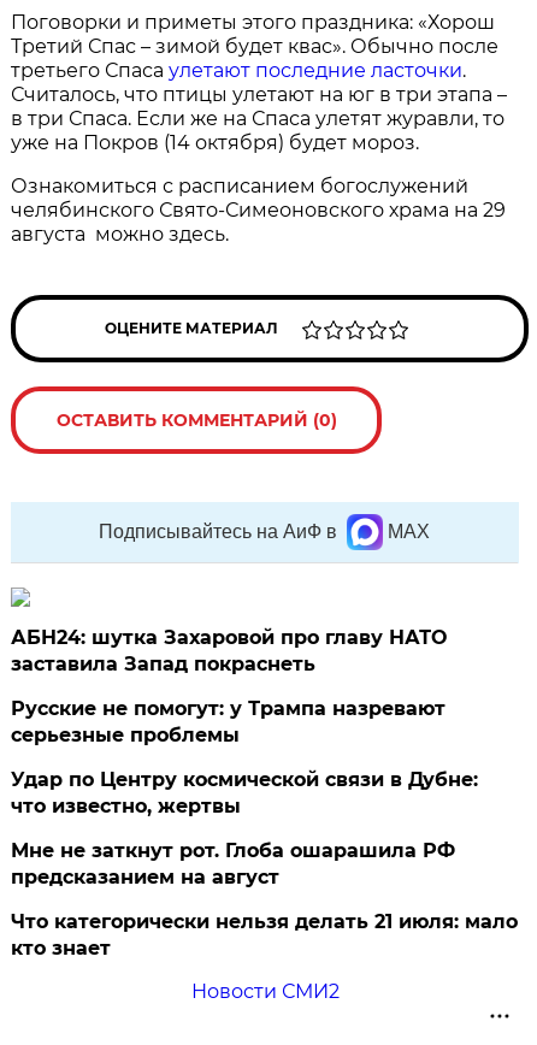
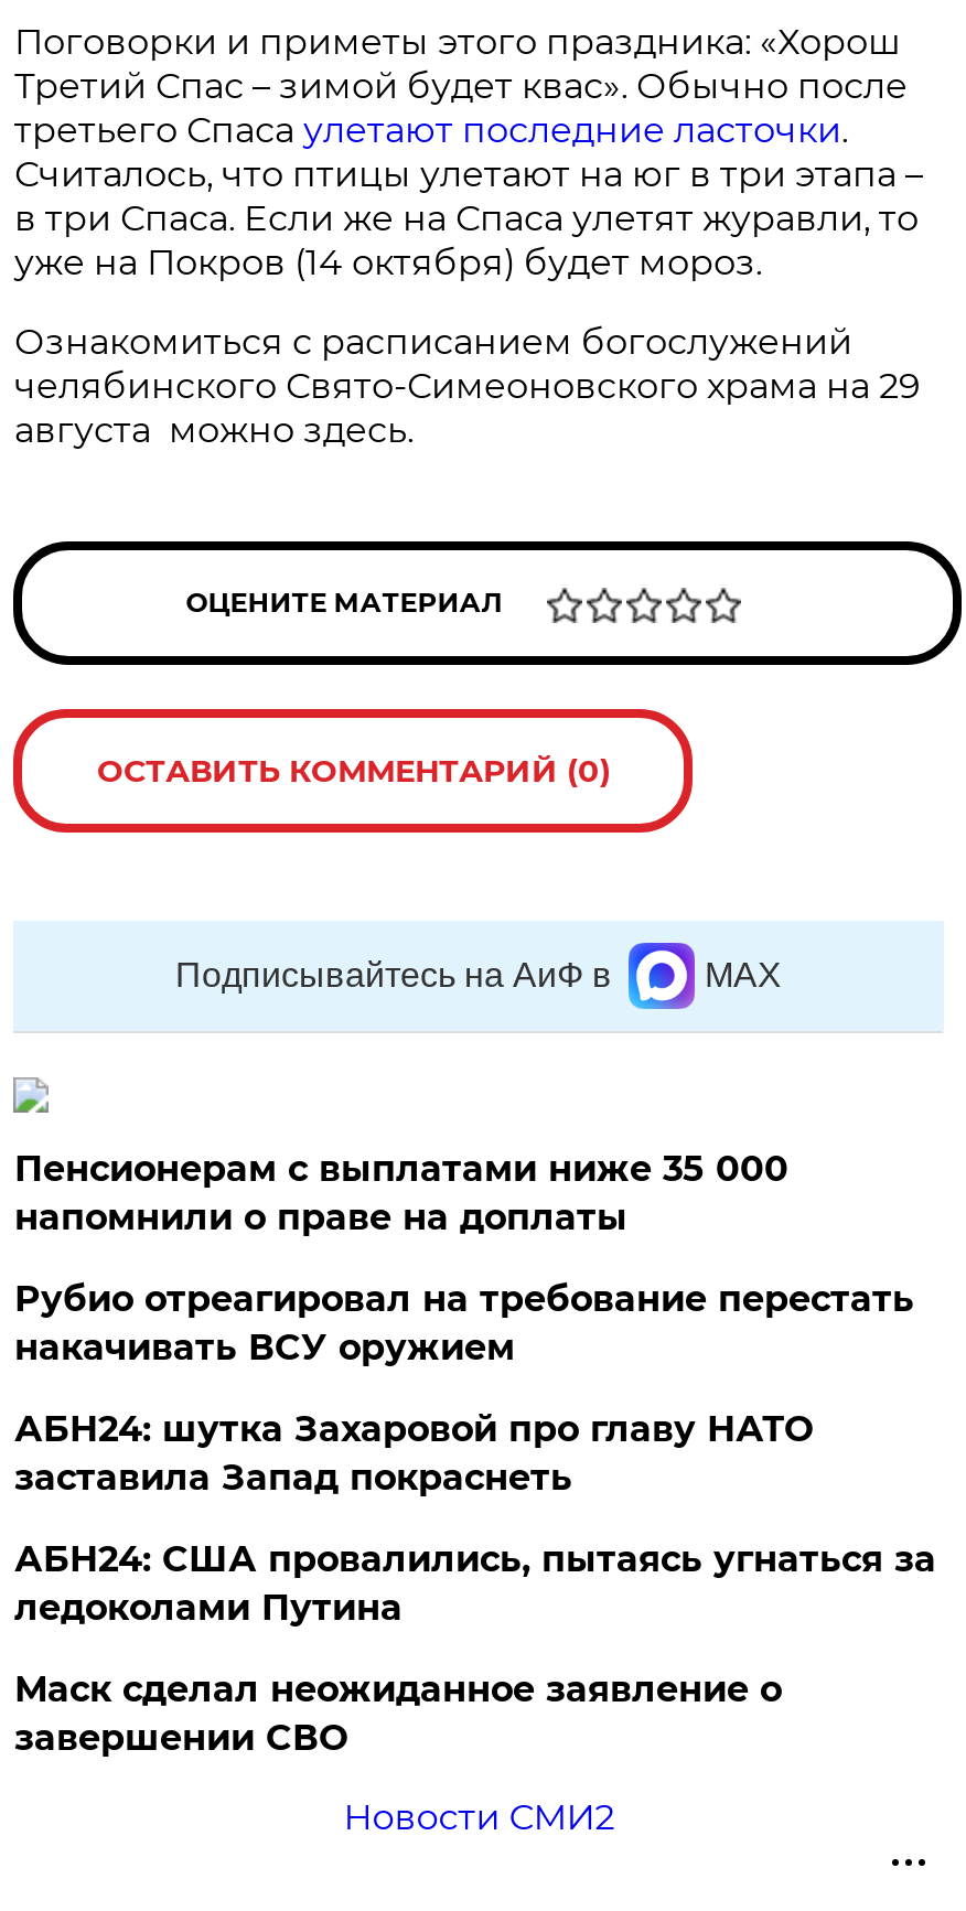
+ Пенсионерам с выплатами ниже 35 000
+ напомнили о праве на доплаты
+ Рубио отреагировал на требование перестать
+ накачивать ВСУ оружием

moved down: АБН24: шутка Захаровой про главу НАТО | заставила Запад покраснеть

- Русские не помогут: у Трампа назревают
- серьезные проблемы
- Удар по Центру космической связи в Дубне:
- что известно, жертвы
- Мне не заткнут рот. Глоба ошарашила РФ
- предсказанием на август
- Что категорически нельзя делать 21 июля: мало
- кто знает
+ АБН24: США провалились, пытаясь угнаться за
+ ледоколами Путина
+ Маск сделал неожиданное заявление о
+ завершении СВО
